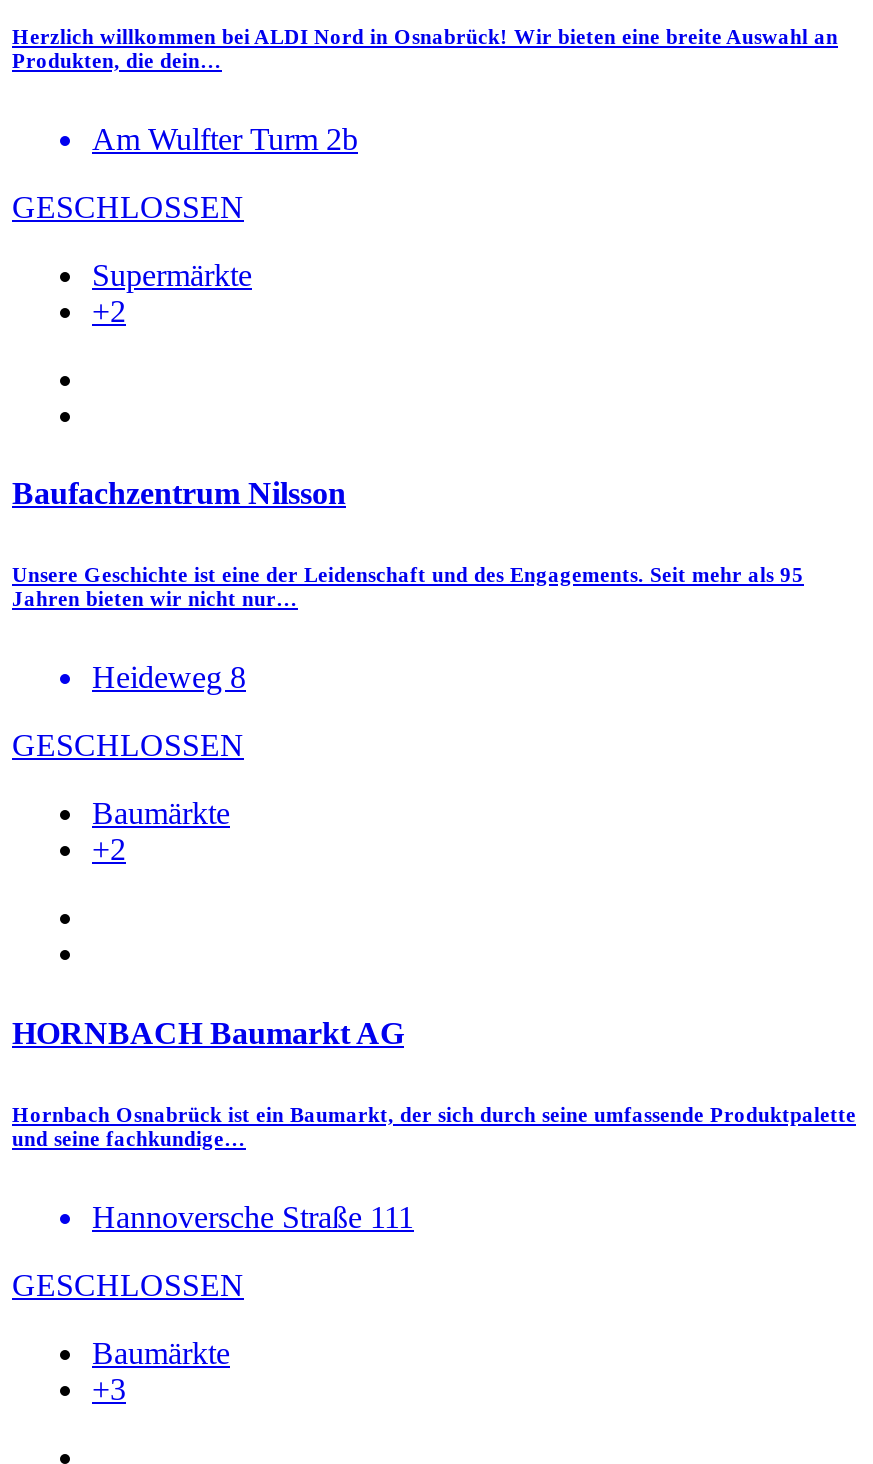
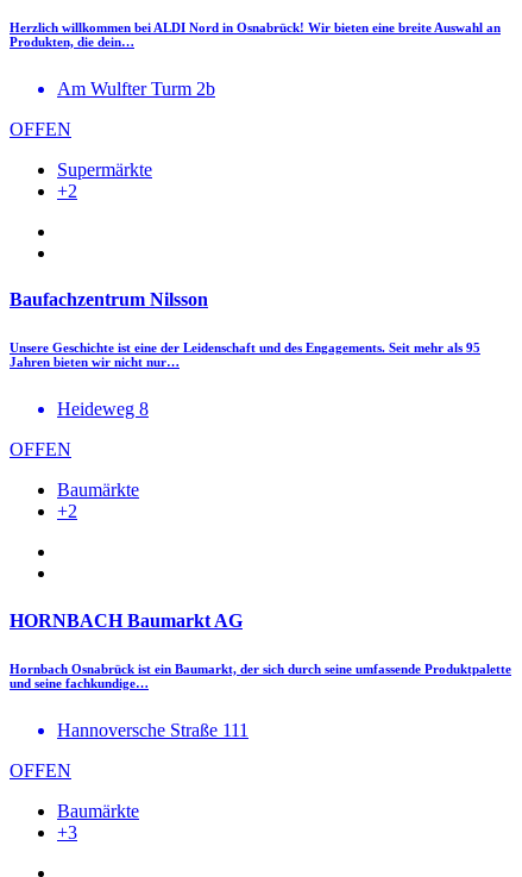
- GESCHLOSSEN
+ OFFEN

- GESCHLOSSEN
+ OFFEN

- GESCHLOSSEN
+ OFFEN
